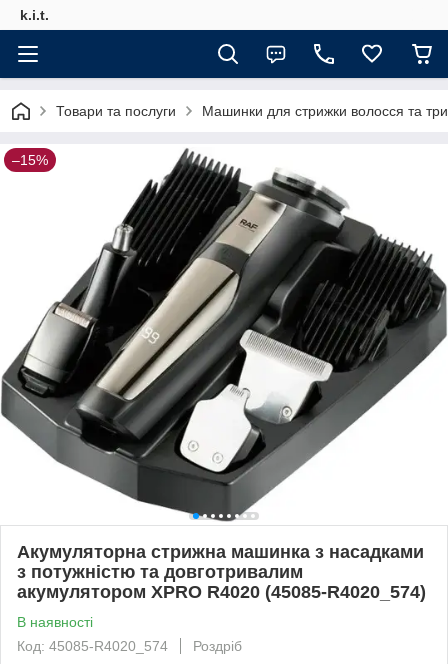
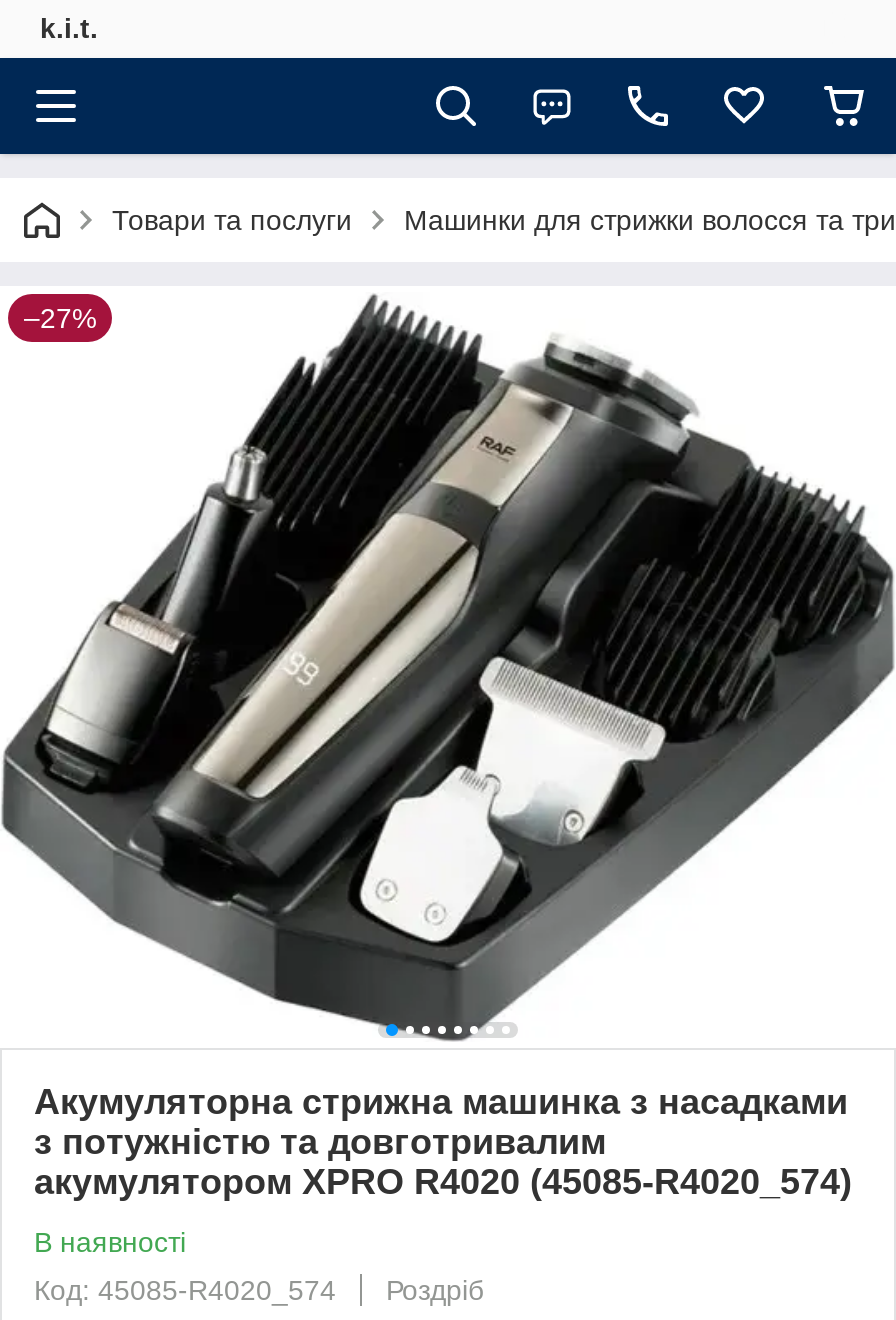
- –15%
+ –27%
